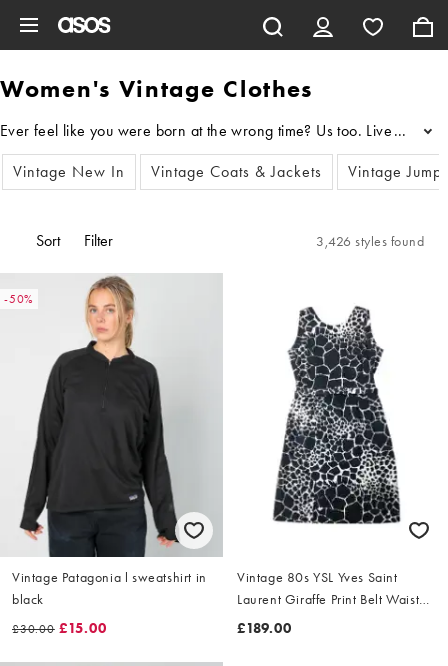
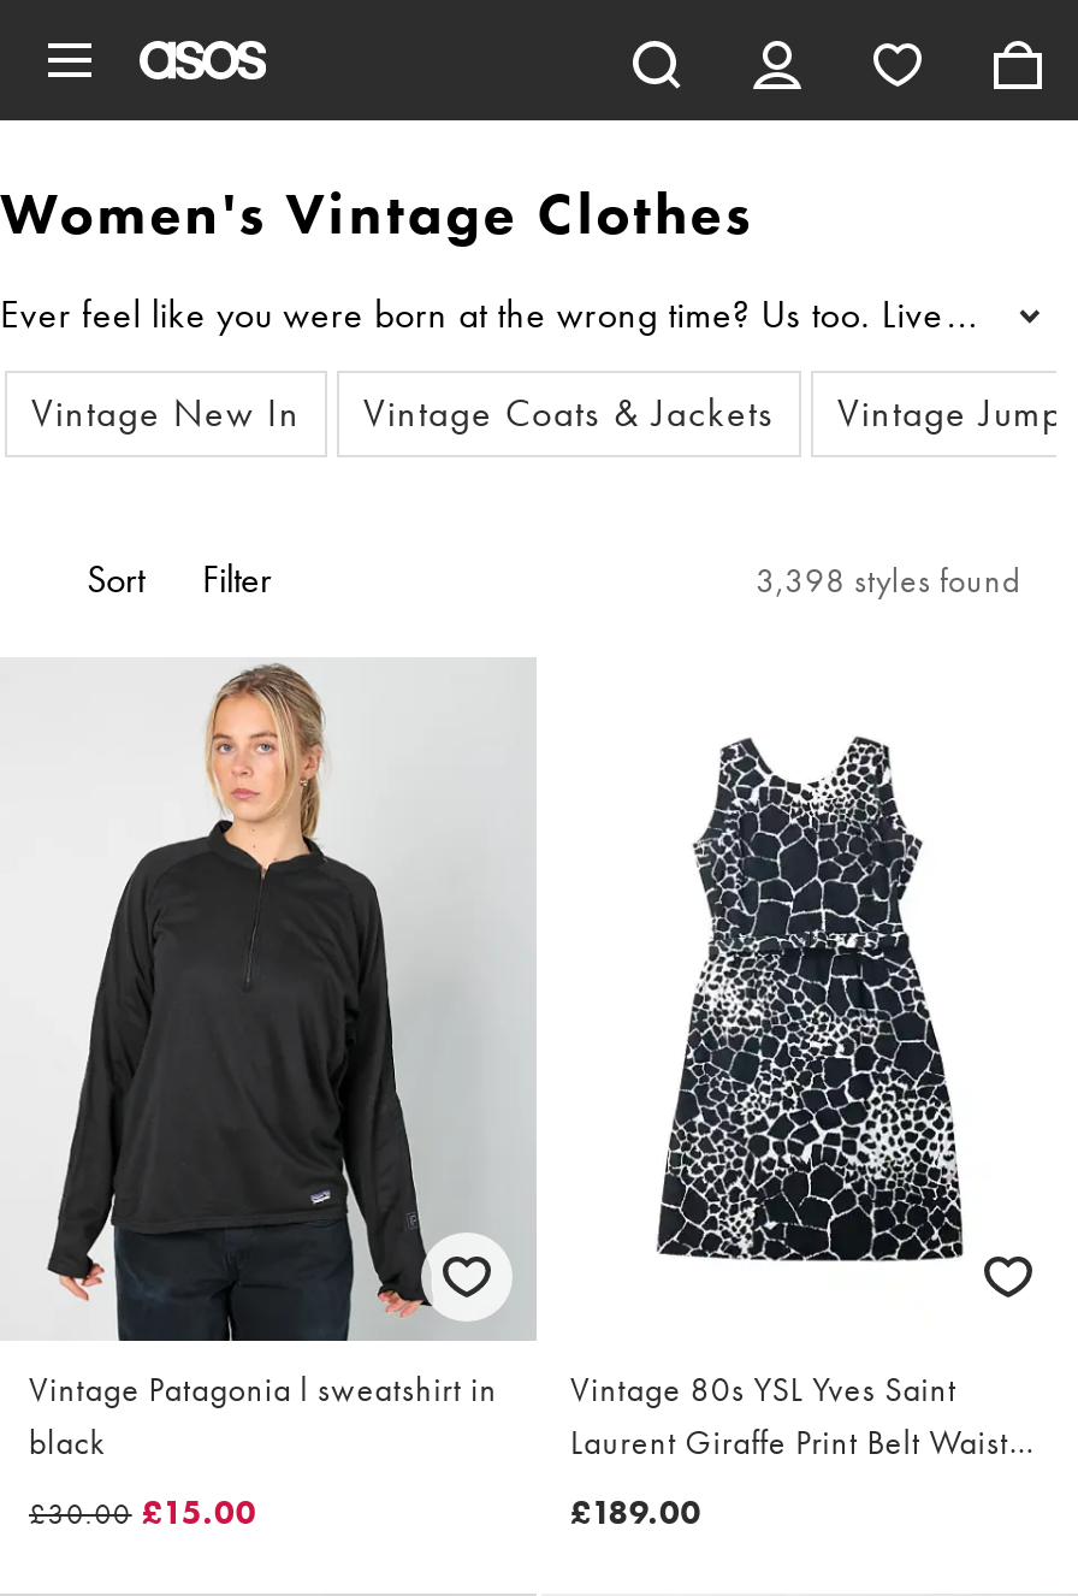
- 3,426 styles found
- -50%
+ 3,398 styles found
